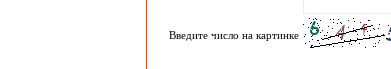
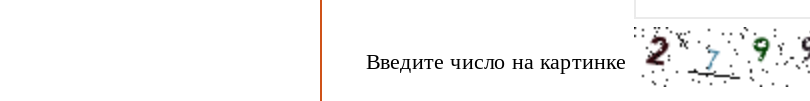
- [image]
+ [image]
